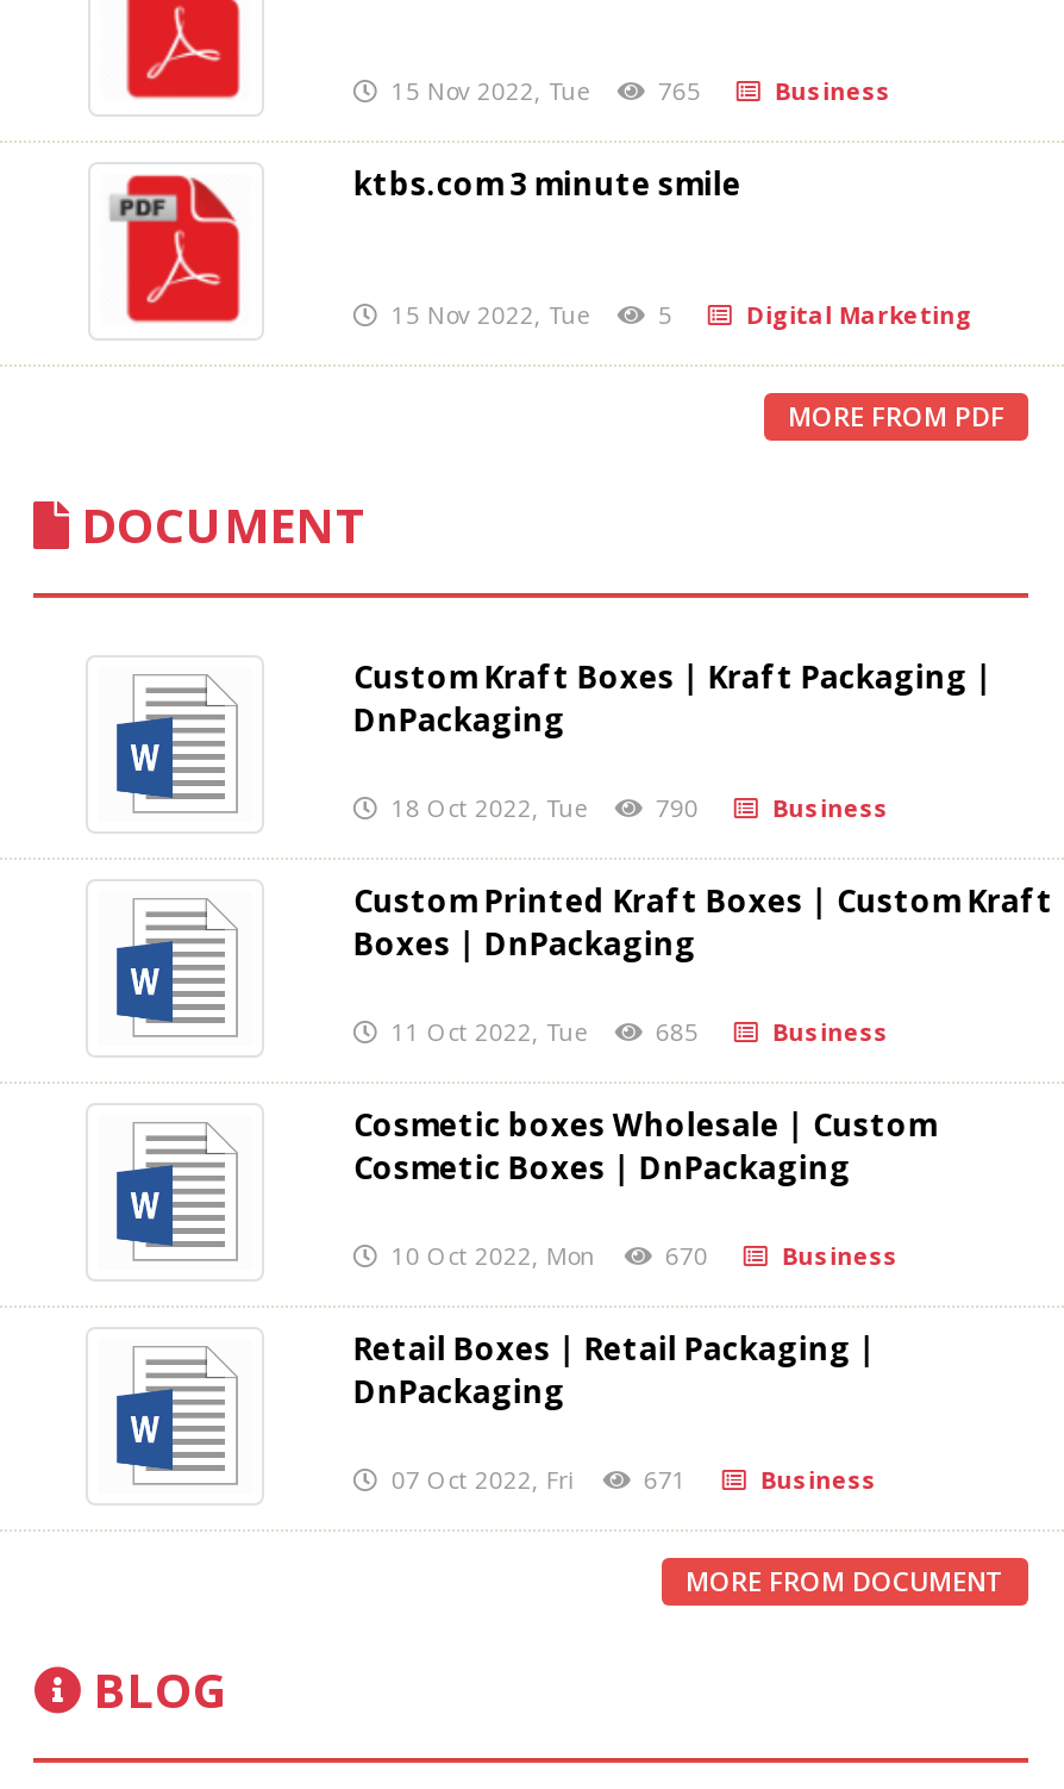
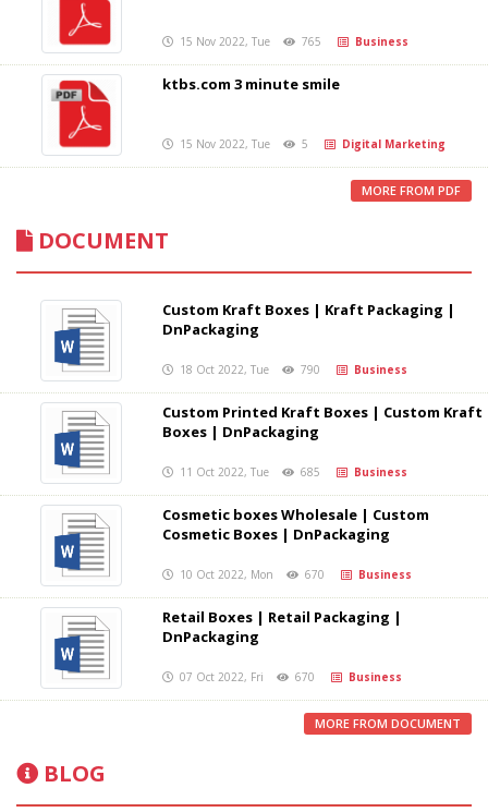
- 07 Oct 2022, Fri 671 Business
+ 07 Oct 2022, Fri 670 Business
